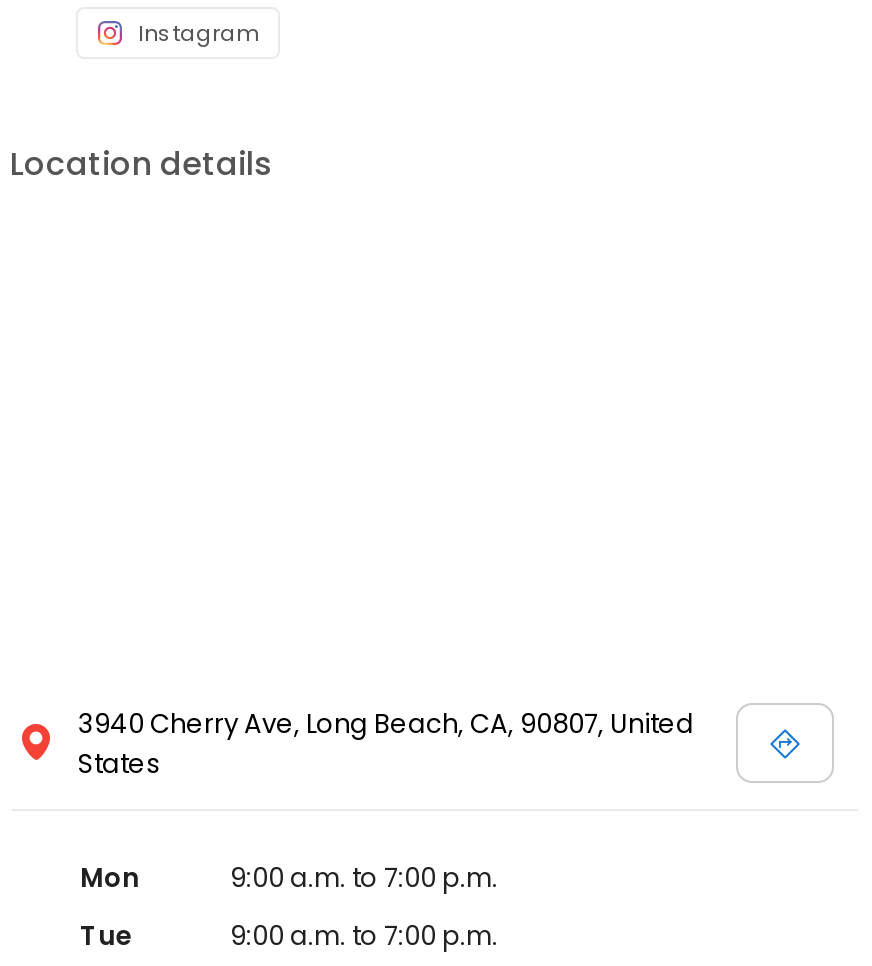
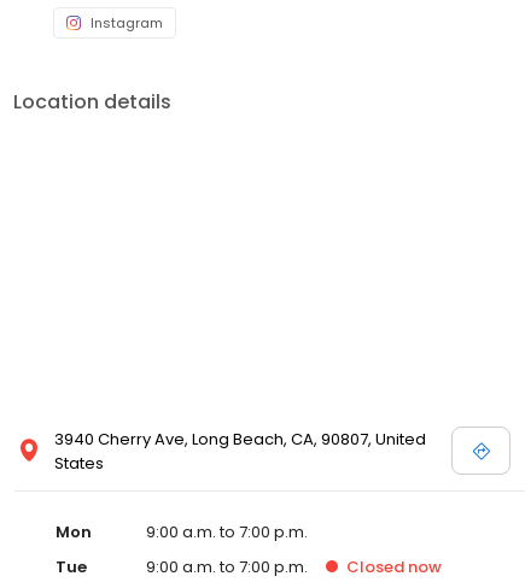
+ Closed now
